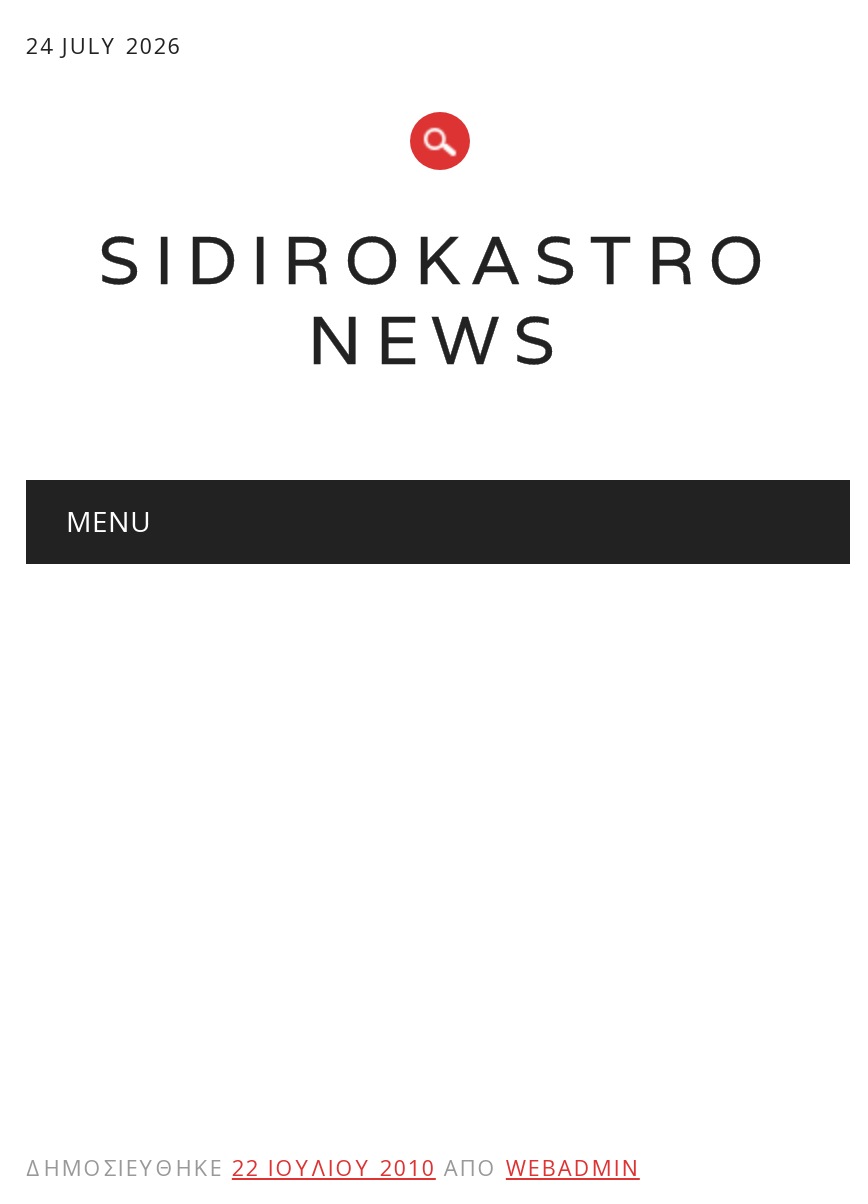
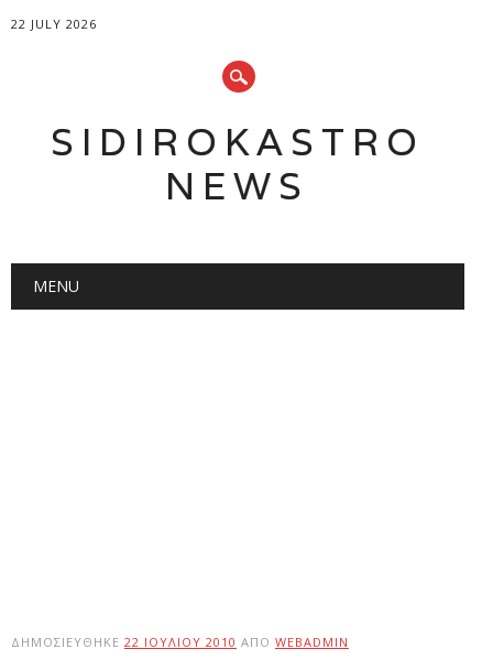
- 24 JULY 2026
+ 22 JULY 2026
